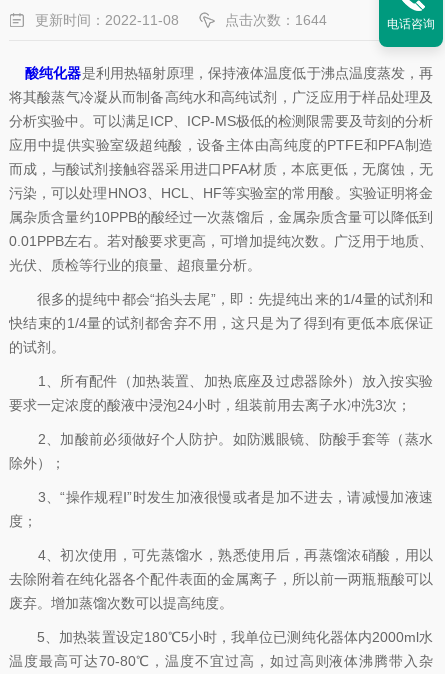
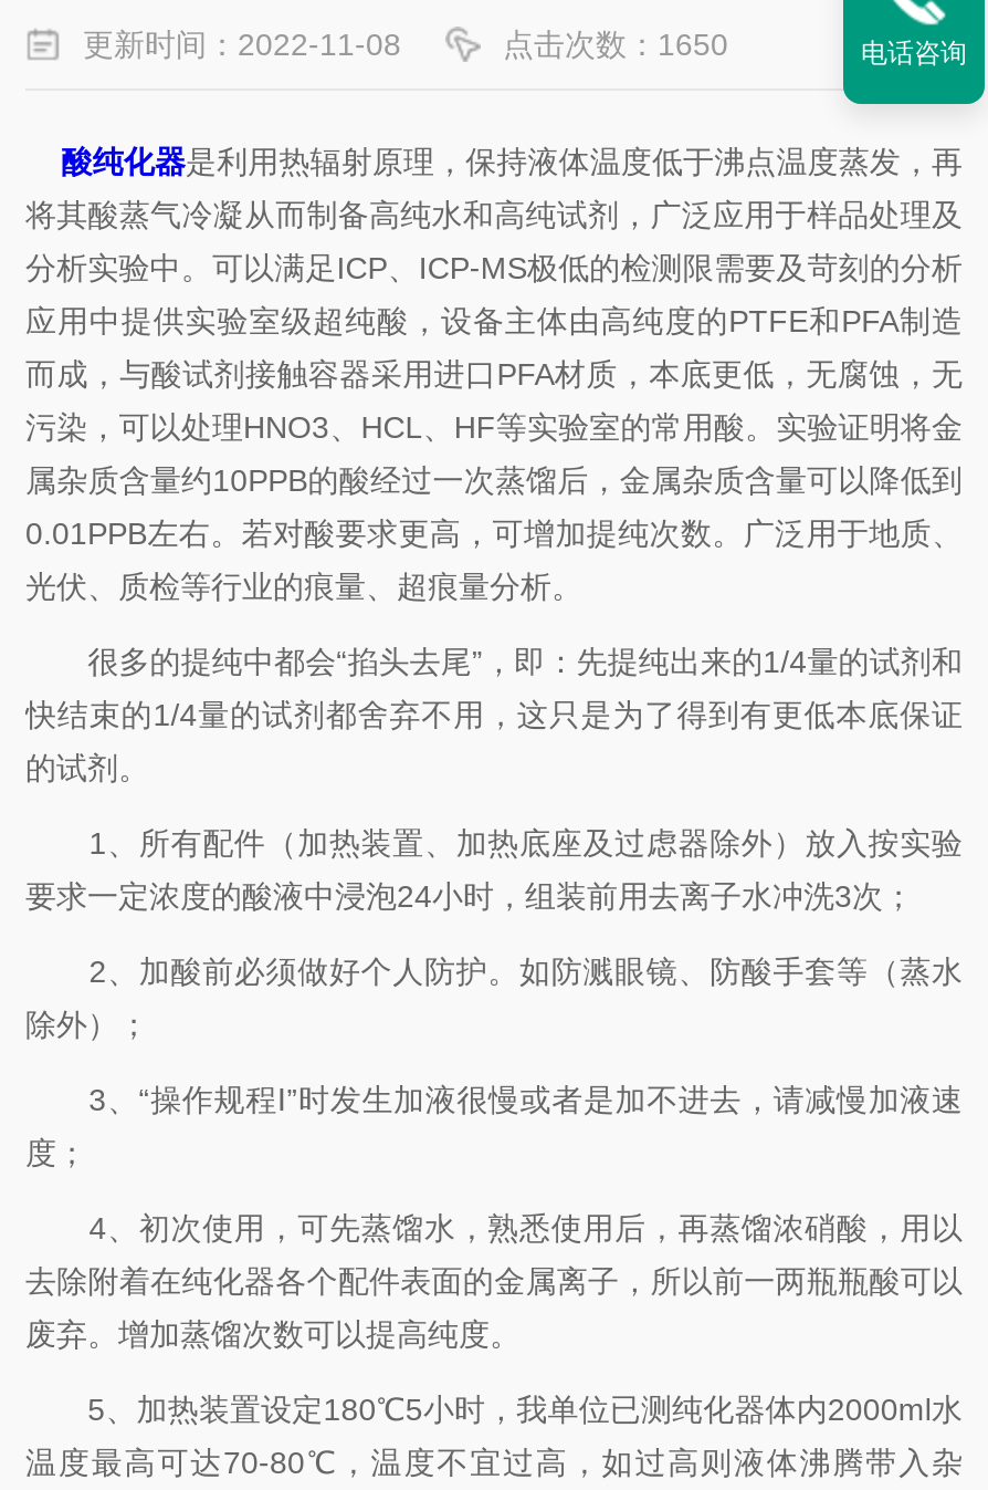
- 点击次数：1644
+ 点击次数：1650
